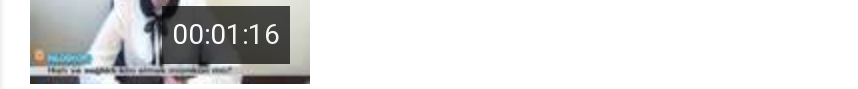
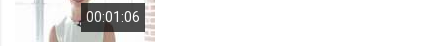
- 00:01:16
+ 00:01:06
